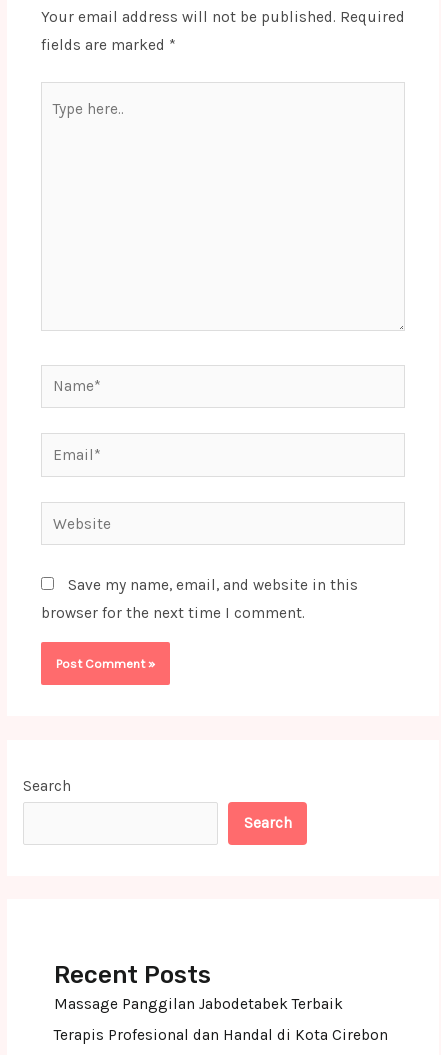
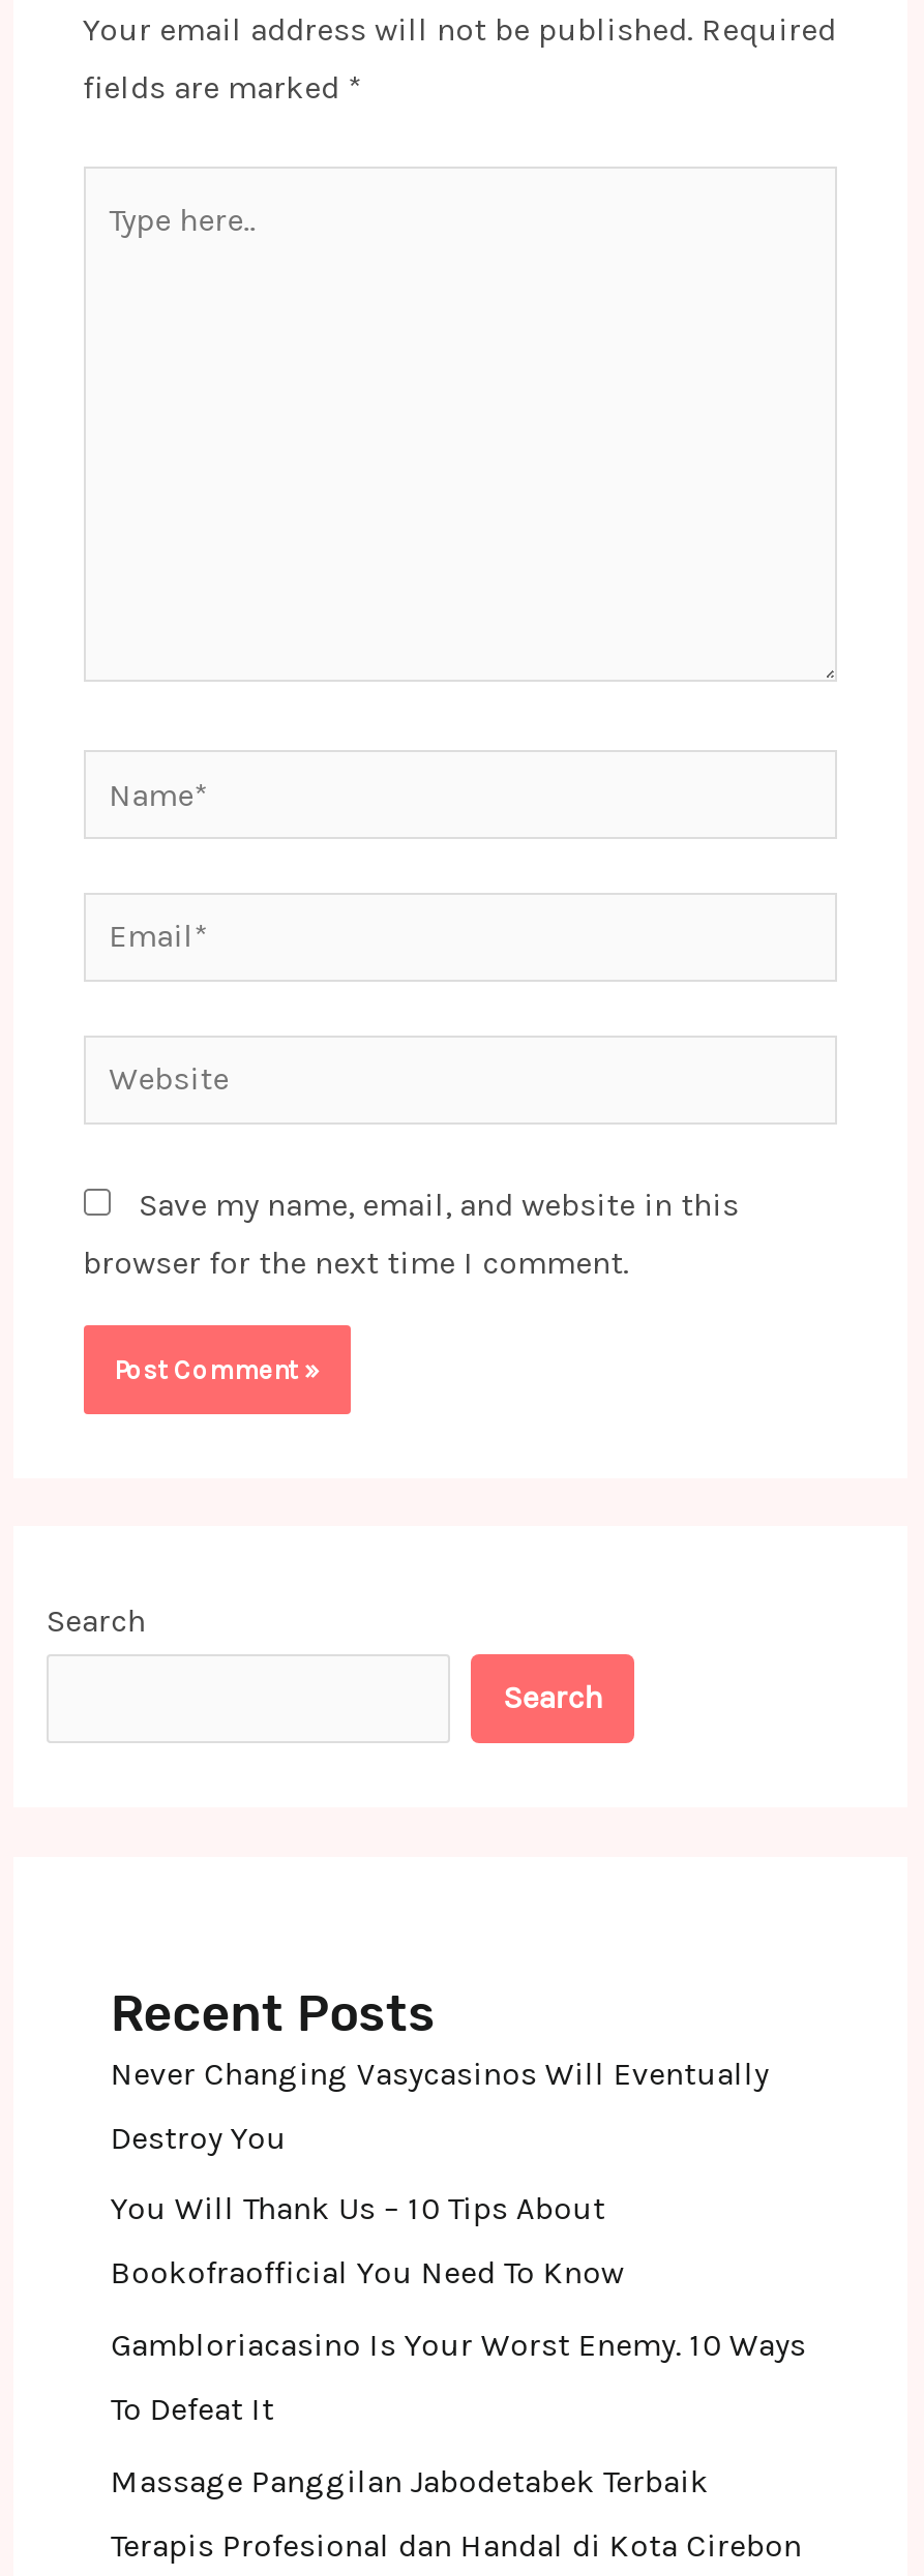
+ Never Changing Vasycasinos Will Eventually
+ Destroy You
+ You Will Thank Us – 10 Tips About
+ Bookofraofficial You Need To Know
+ Gambloriacasino Is Your Worst Enemy. 10 Ways
+ To Defeat It
